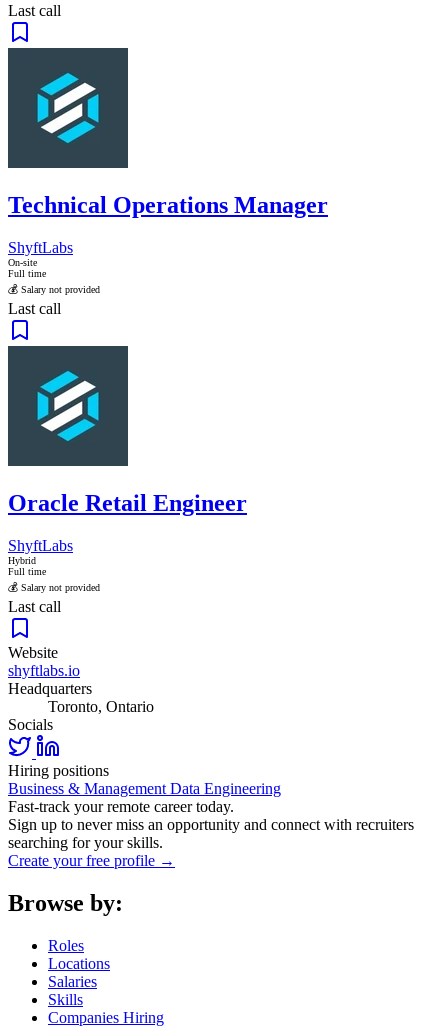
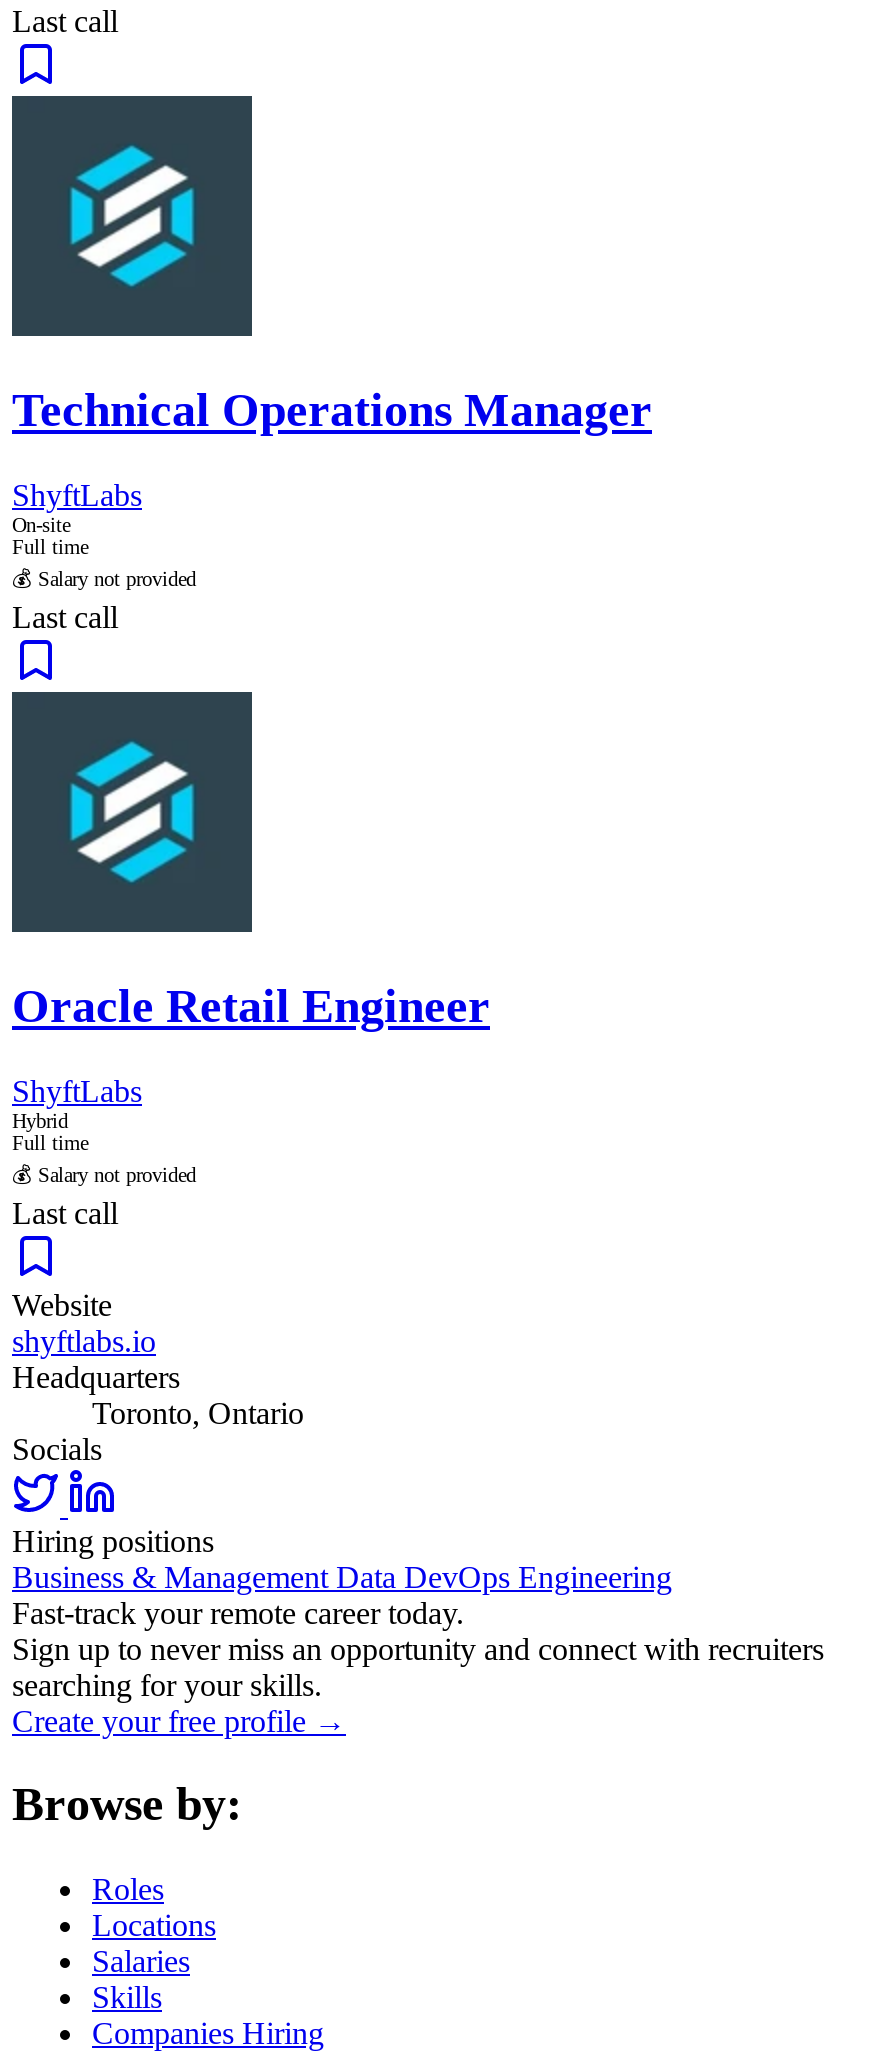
- Business & Management Data Engineering
+ Business & Management Data DevOps Engineering
